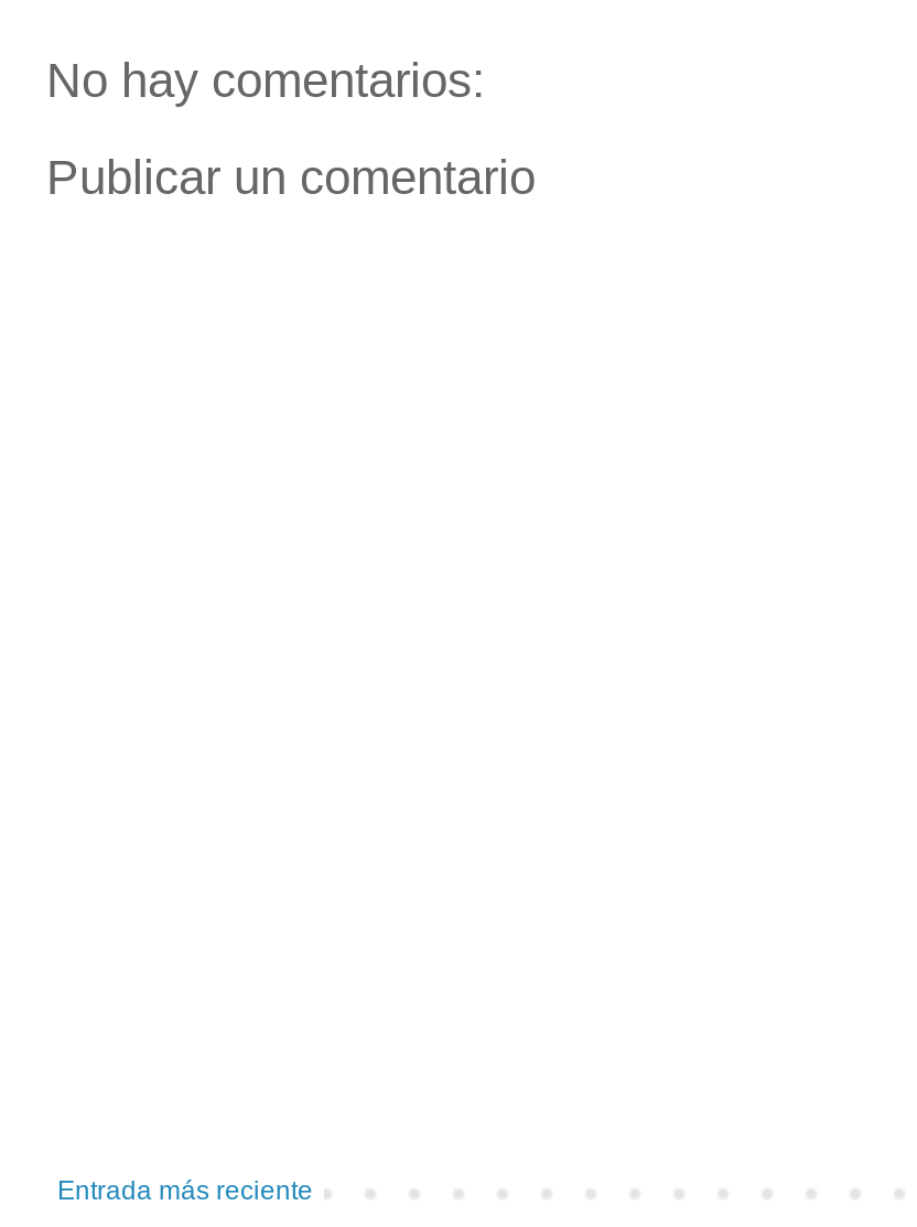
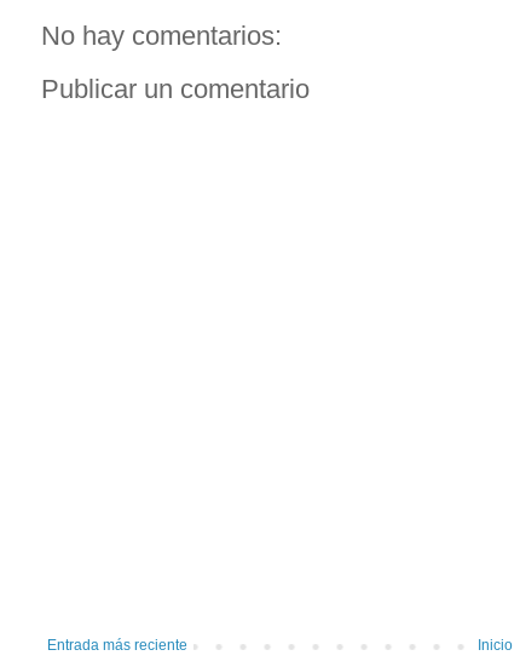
+ Inicio
